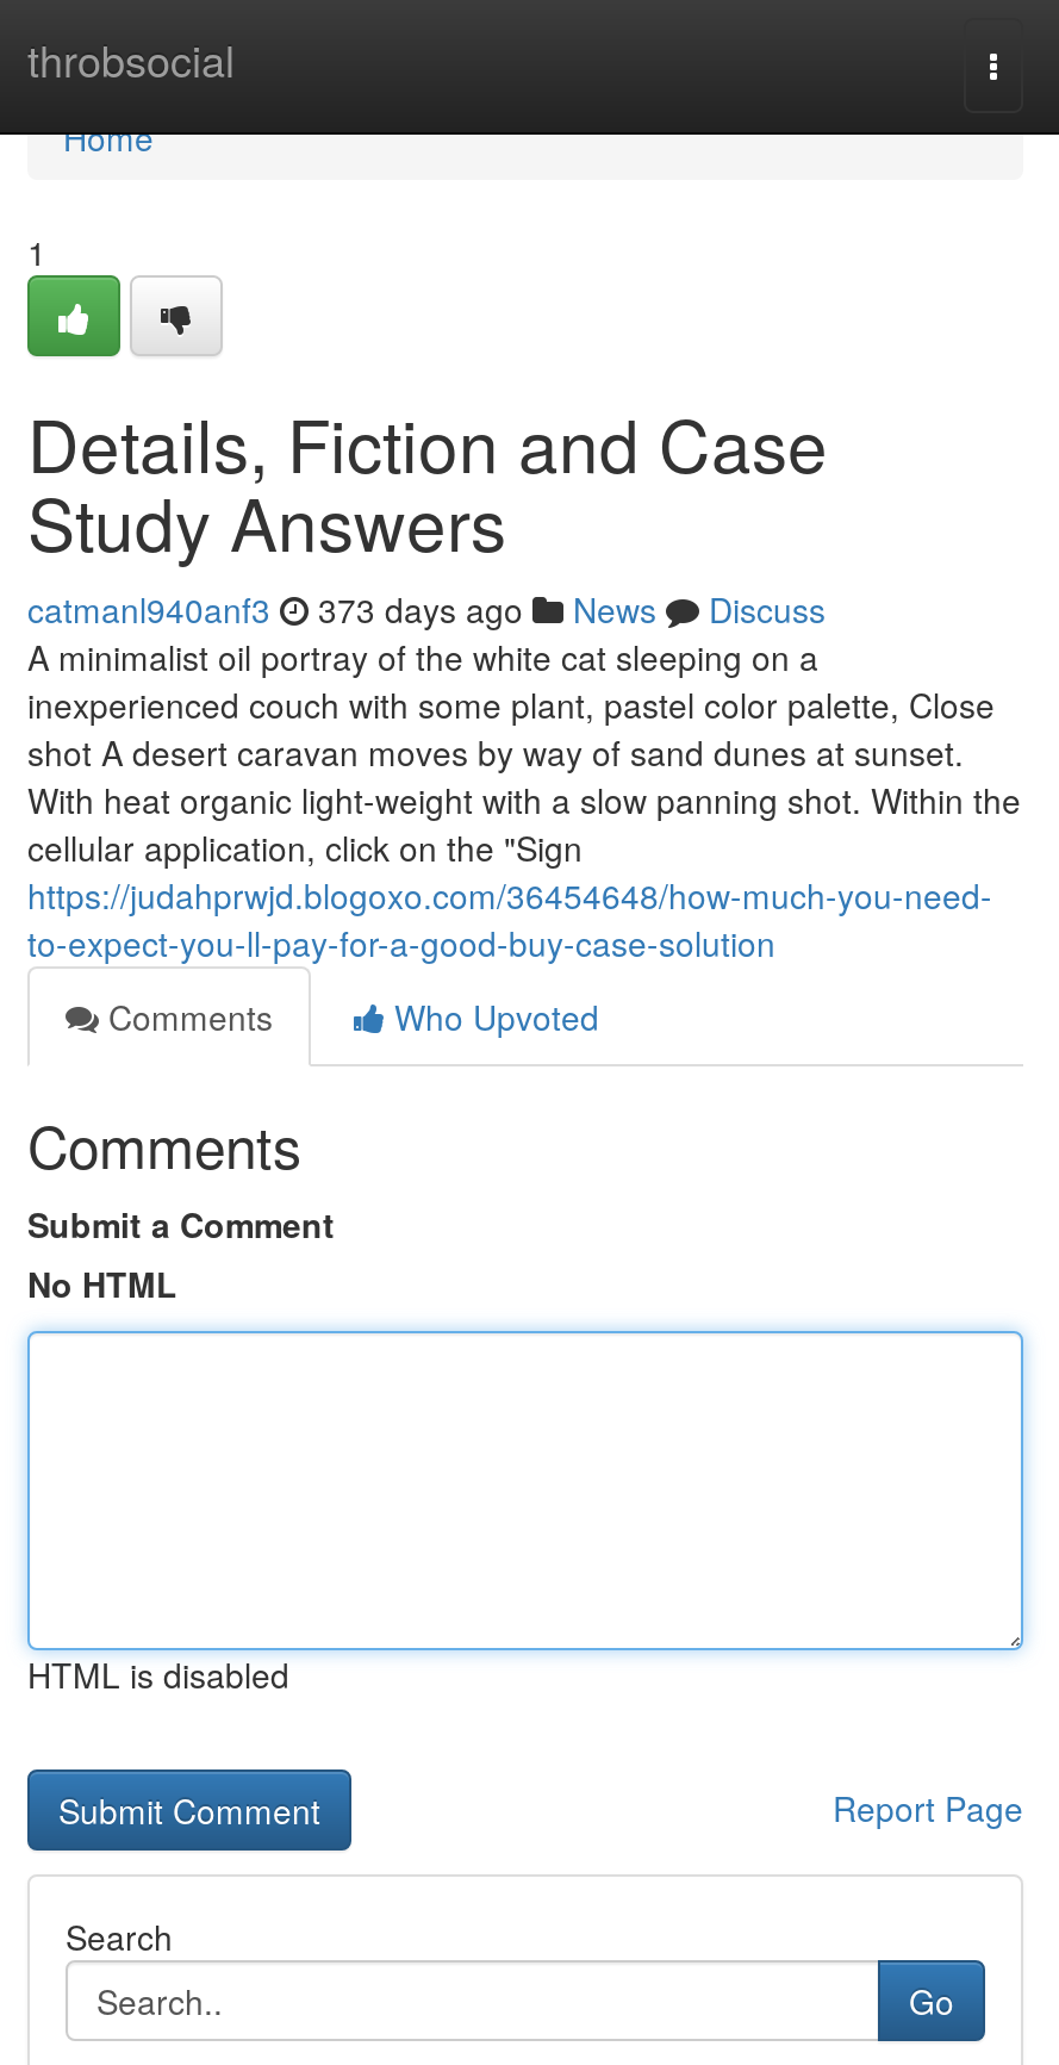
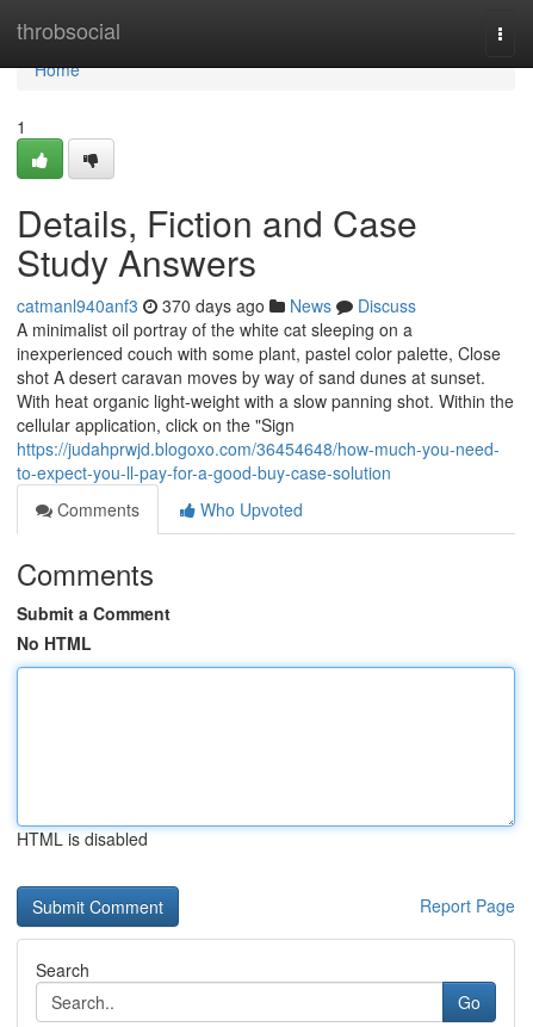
- catmanl940anf3 373 days ago News Discuss
+ catmanl940anf3 370 days ago News Discuss
